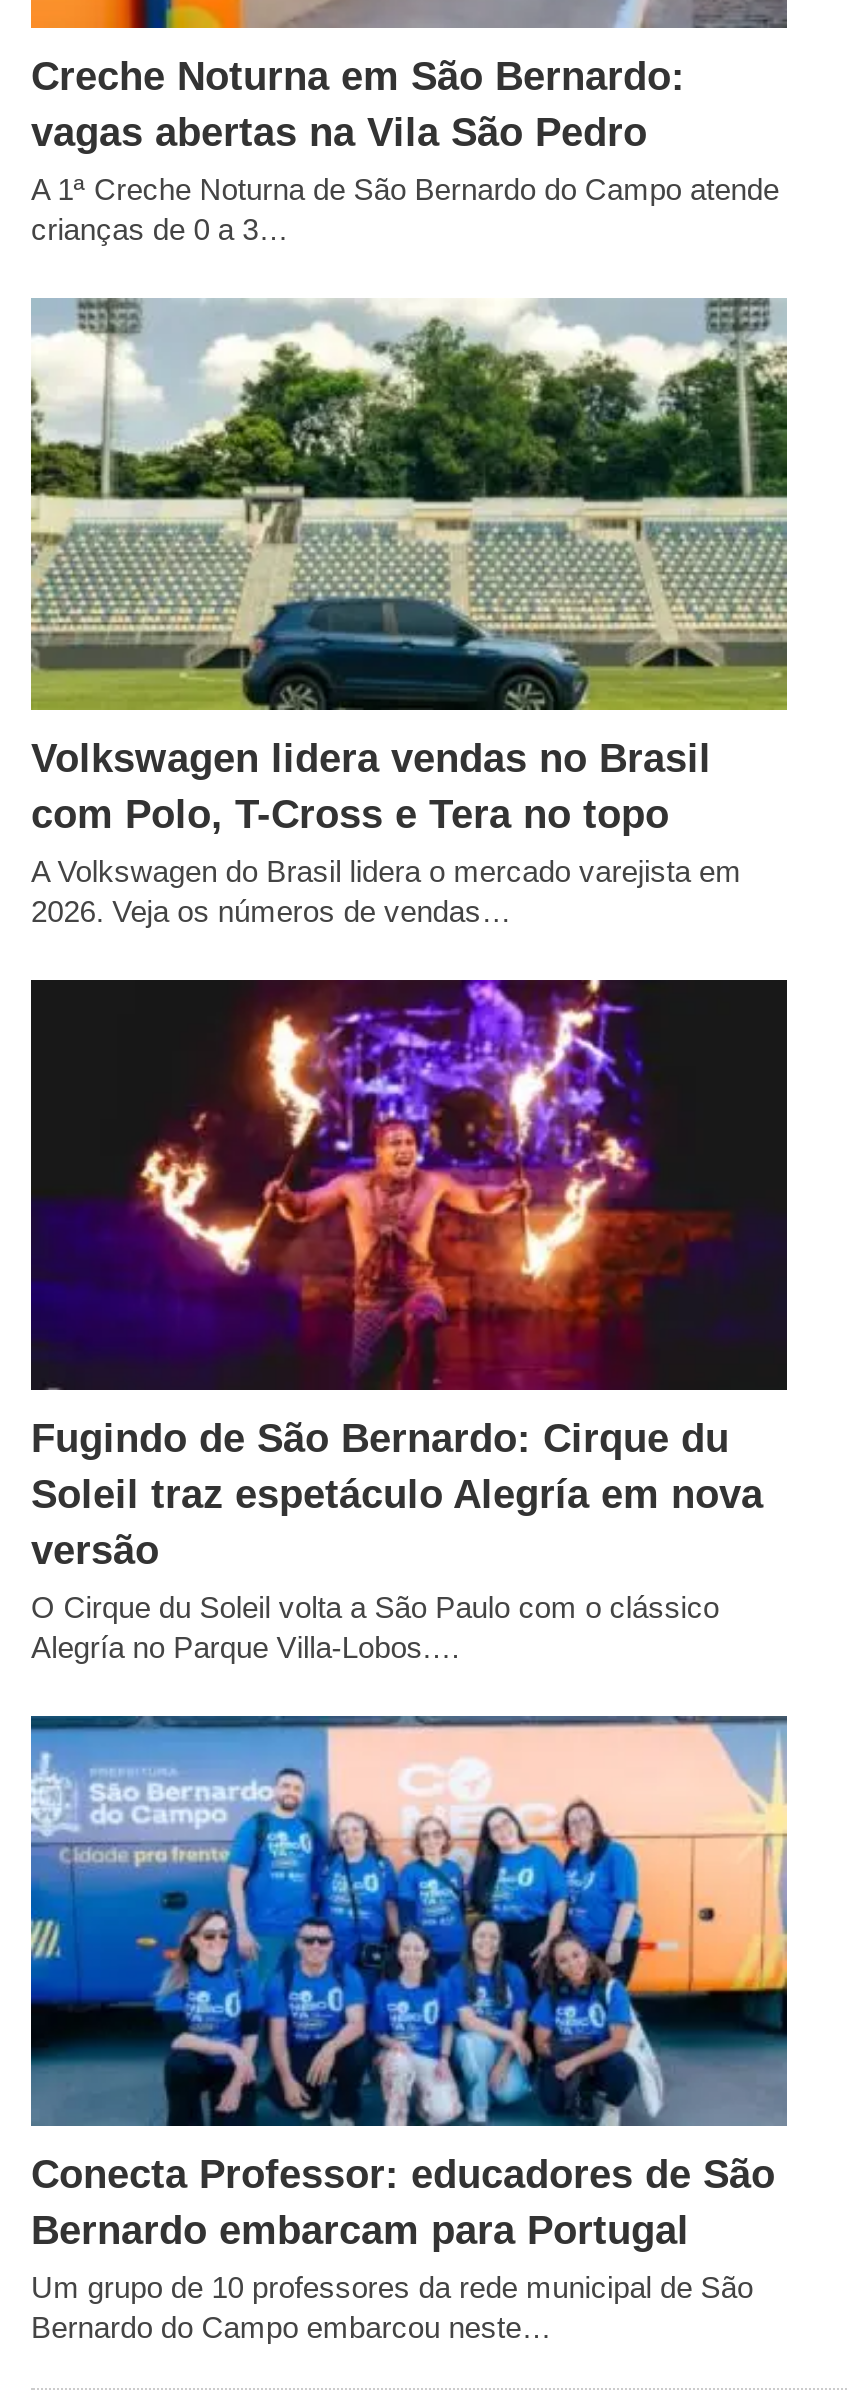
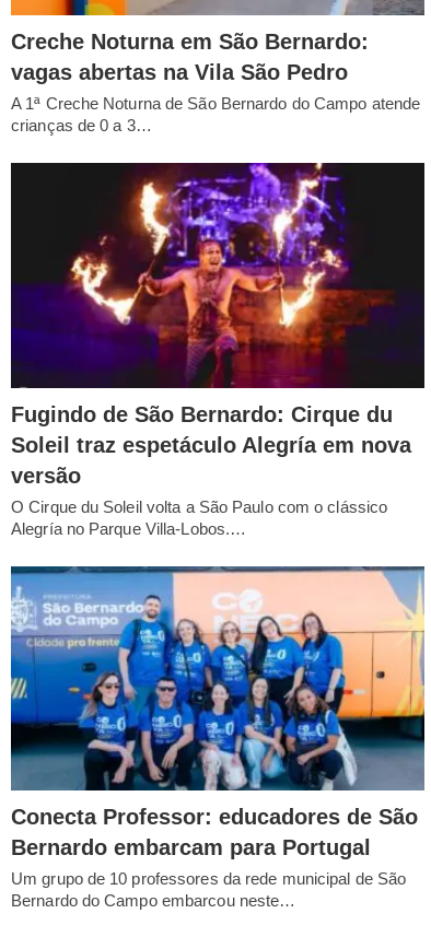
- [image]
- Volkswagen lidera vendas no Brasil
- com Polo, T-Cross e Tera no topo
- A Volkswagen do Brasil lidera o mercado varejista em
- 2026. Veja os números de vendas…
